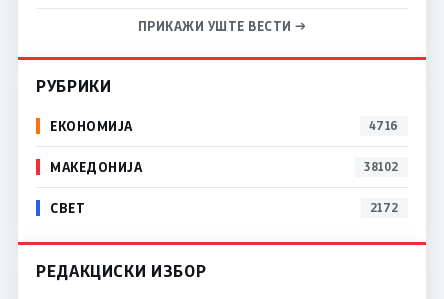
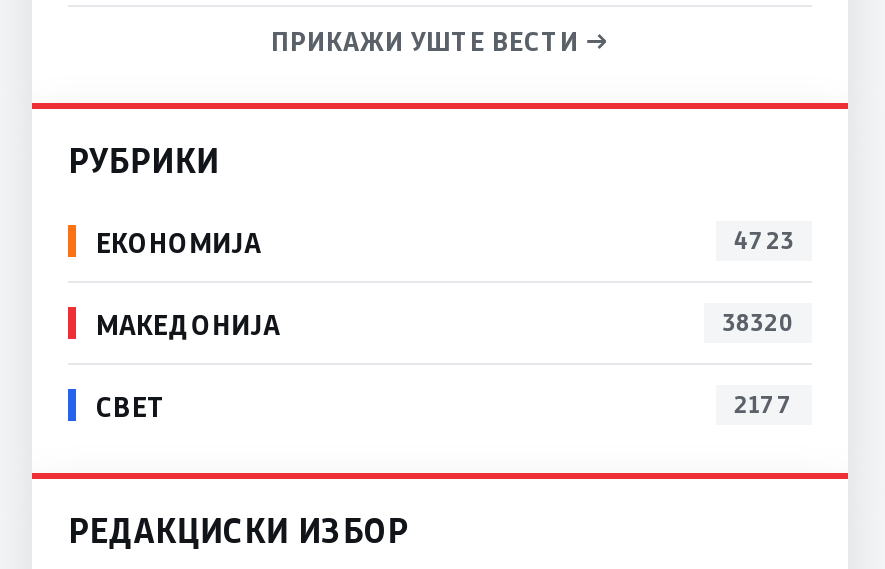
- 4716
+ 4723

- 38102
+ 38320

- 2172
+ 2177
